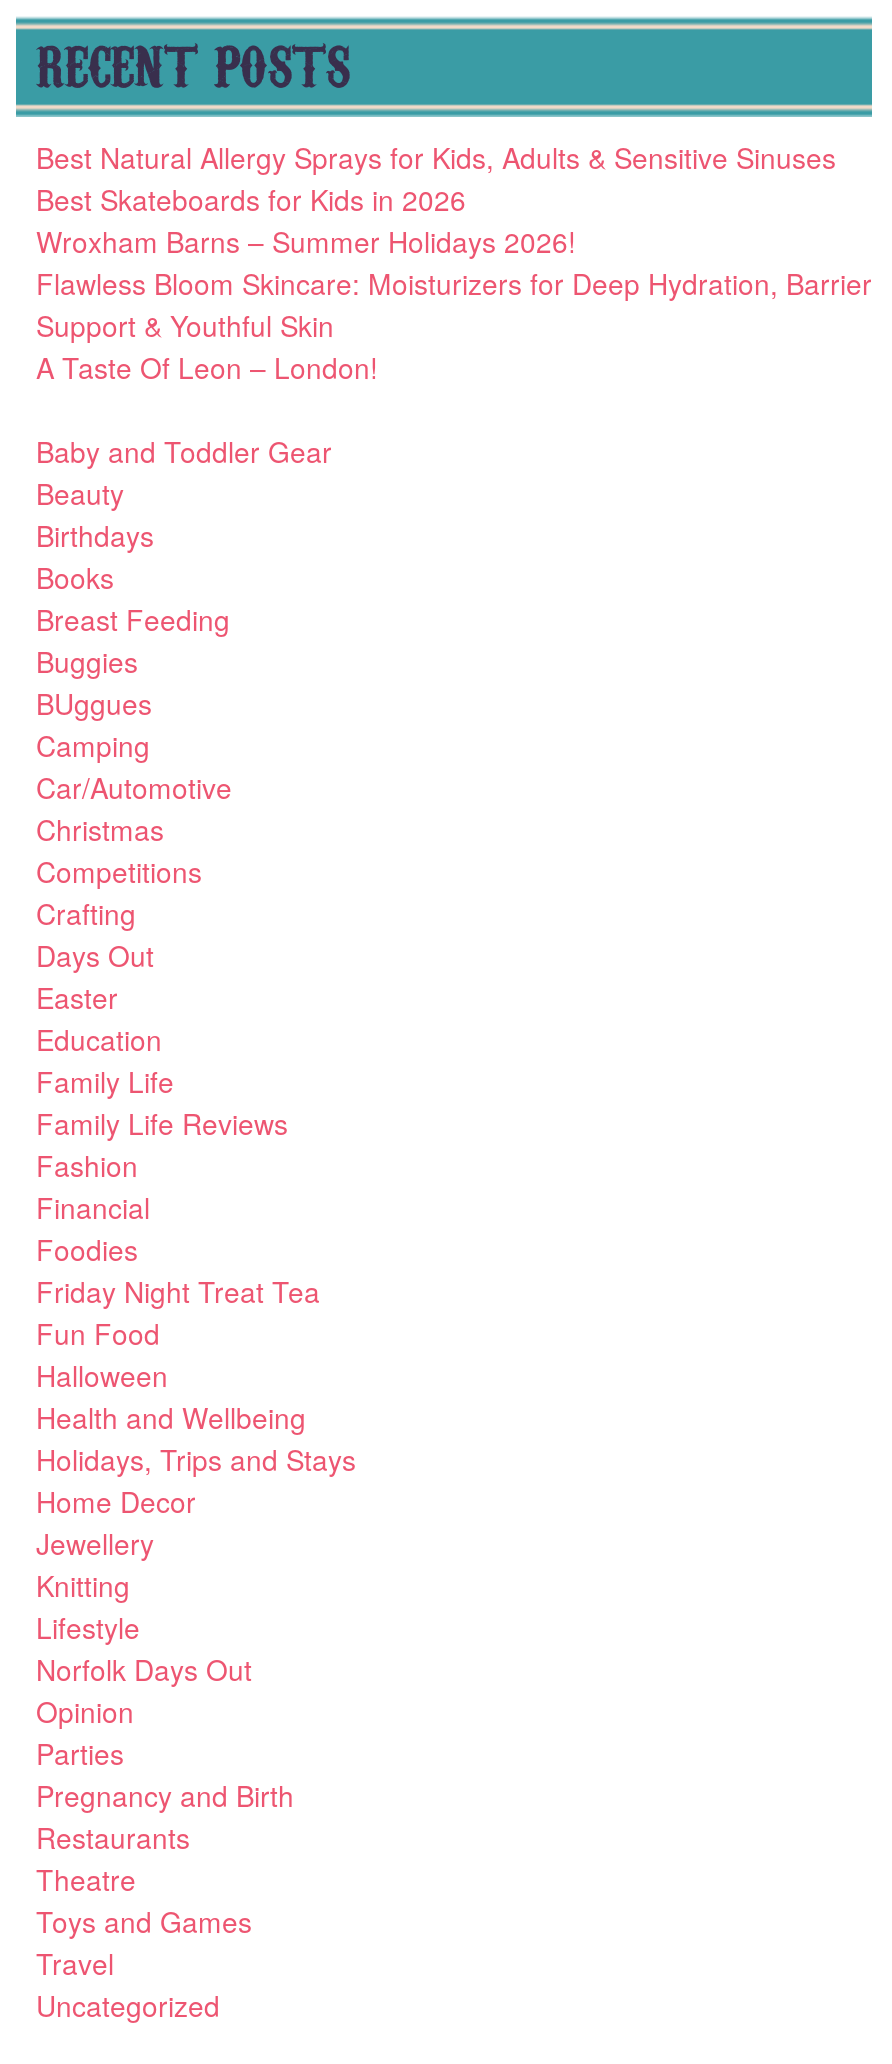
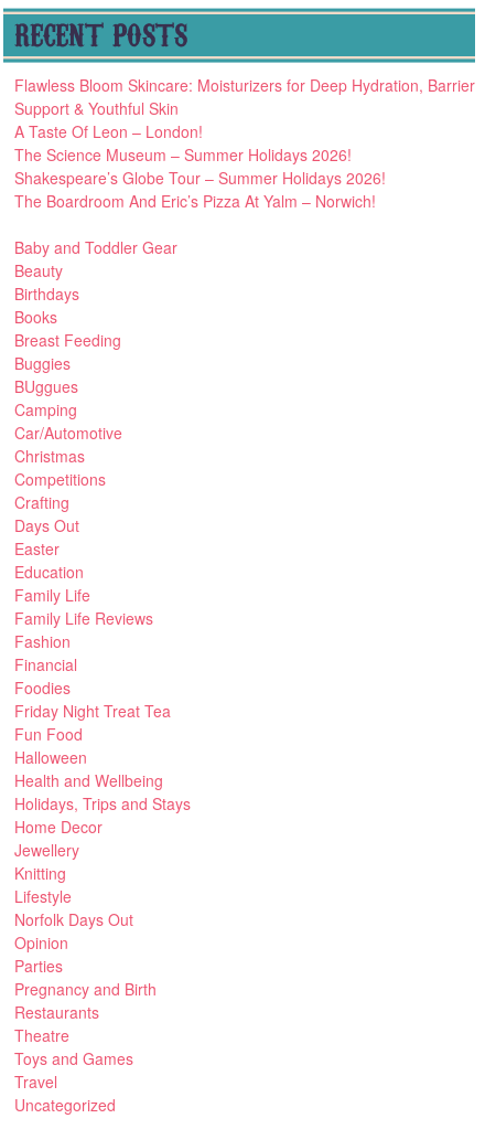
- Best Natural Allergy Sprays for Kids, Adults & Sensitive Sinuses
- Best Skateboards for Kids in 2026
- Wroxham Barns – Summer Holidays 2026!

moved up: Flawless Bloom Skincare: Moisturizers for Deep Hydration, Barrier | Support & Youthful Skin | A Taste Of Leon – London!

+ The Science Museum – Summer Holidays 2026!
+ Shakespeare’s Globe Tour – Summer Holidays 2026!
+ The Boardroom And Eric’s Pizza At Yalm – Norwich!
